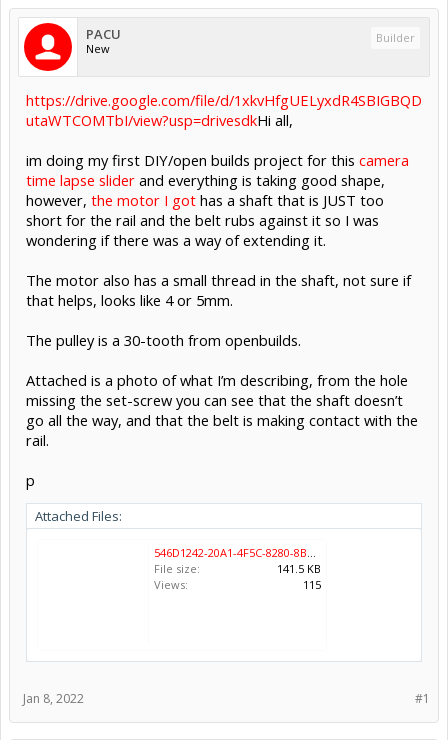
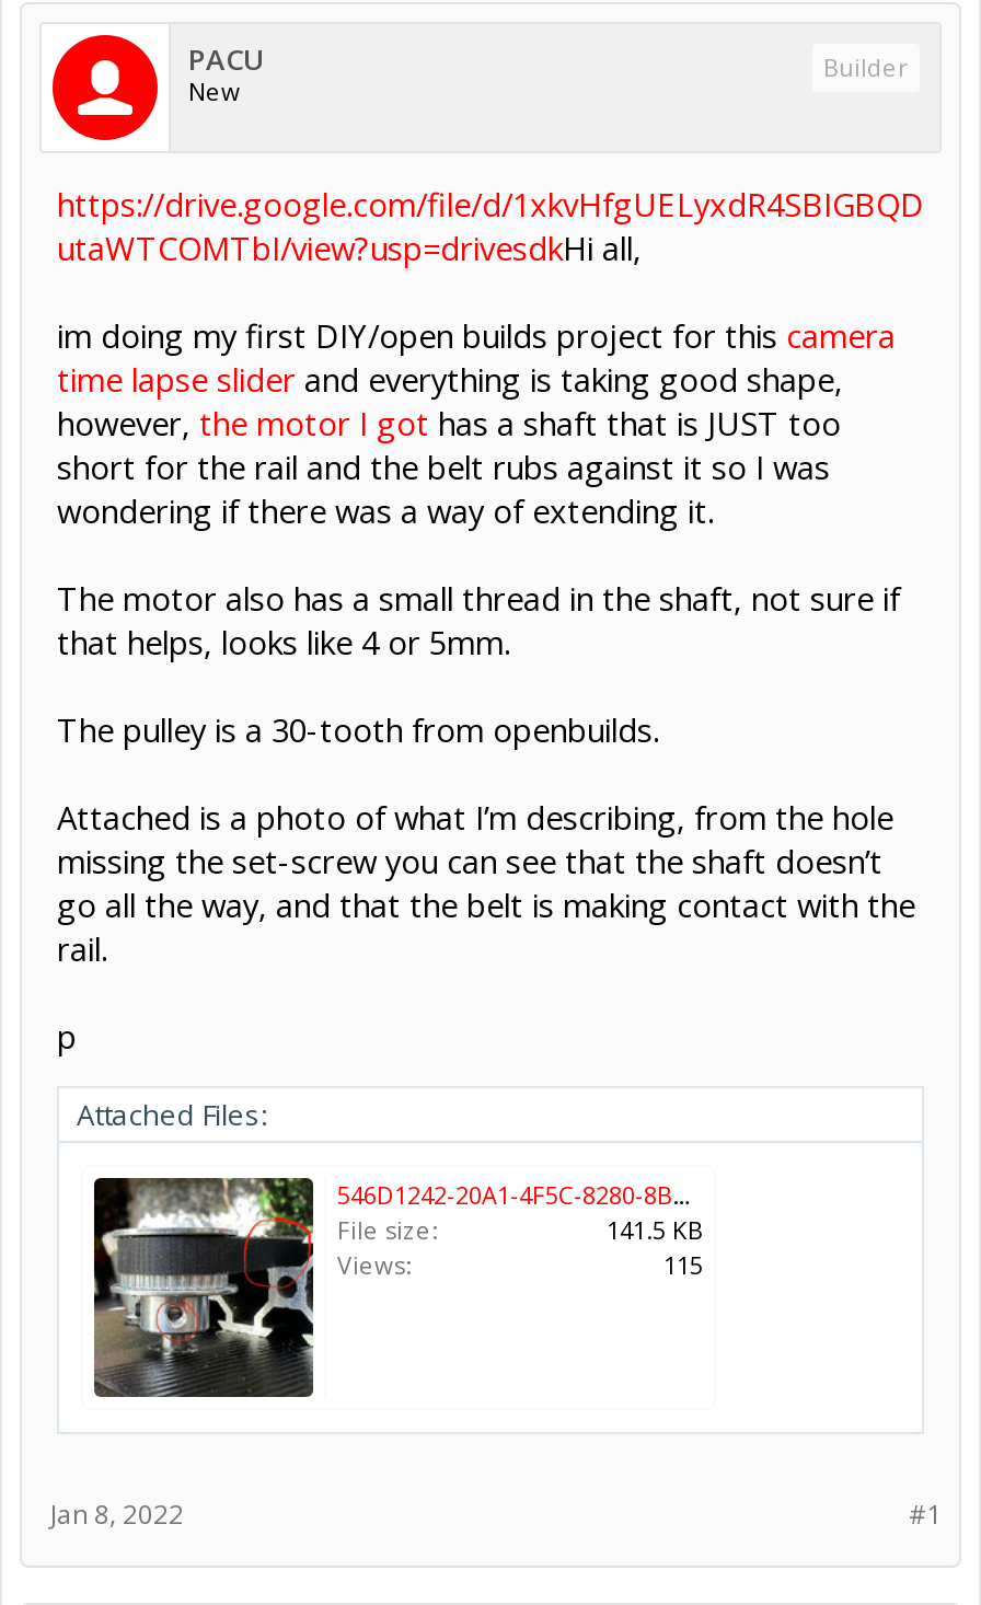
+ [image]
